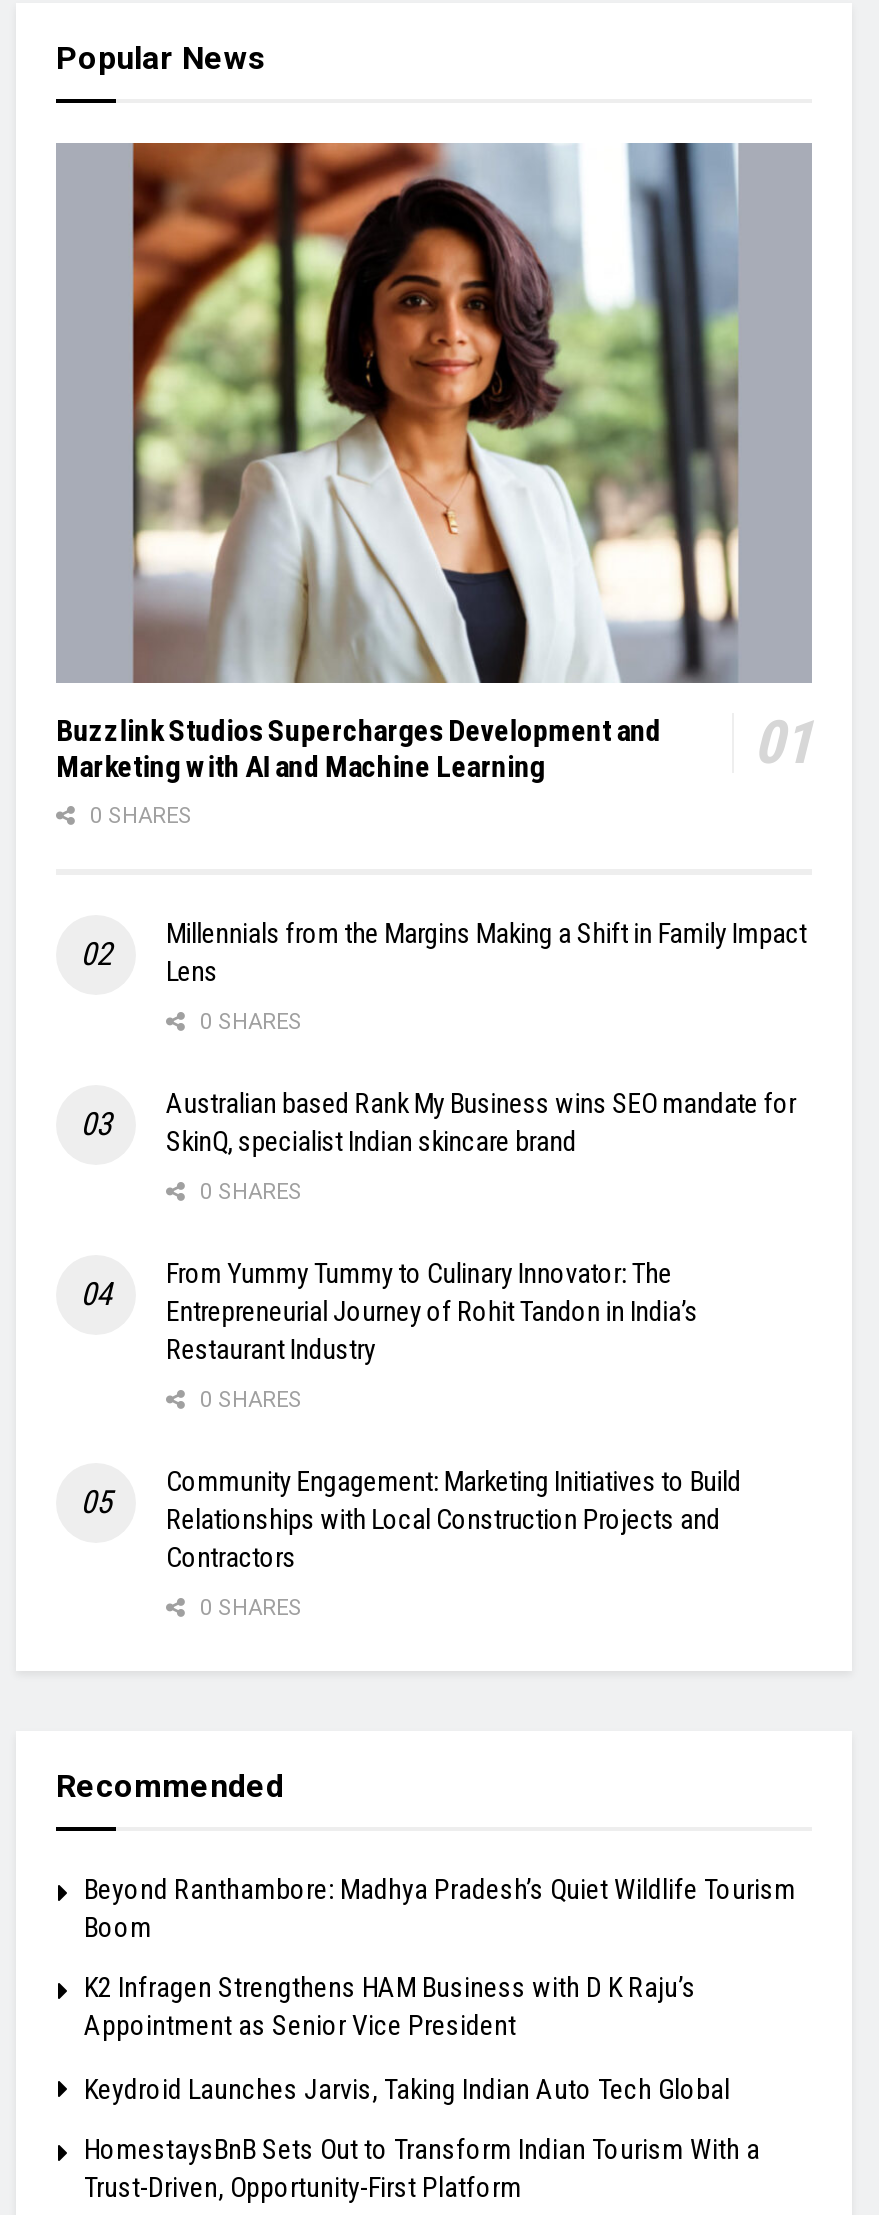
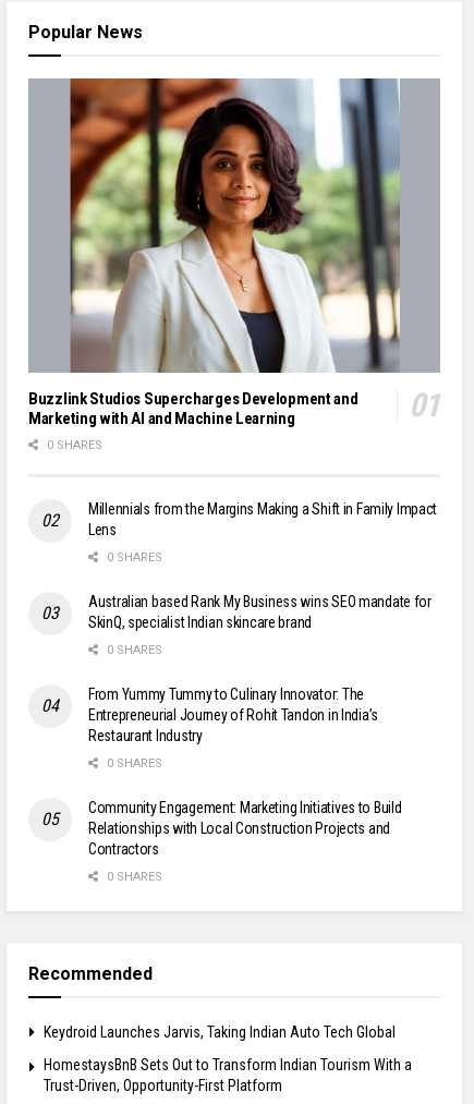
- Beyond Ranthambore: Madhya Pradesh’s Quiet Wildlife Tourism
- Boom
- K2 Infragen Strengthens HAM Business with D K Raju’s
- Appointment as Senior Vice President
